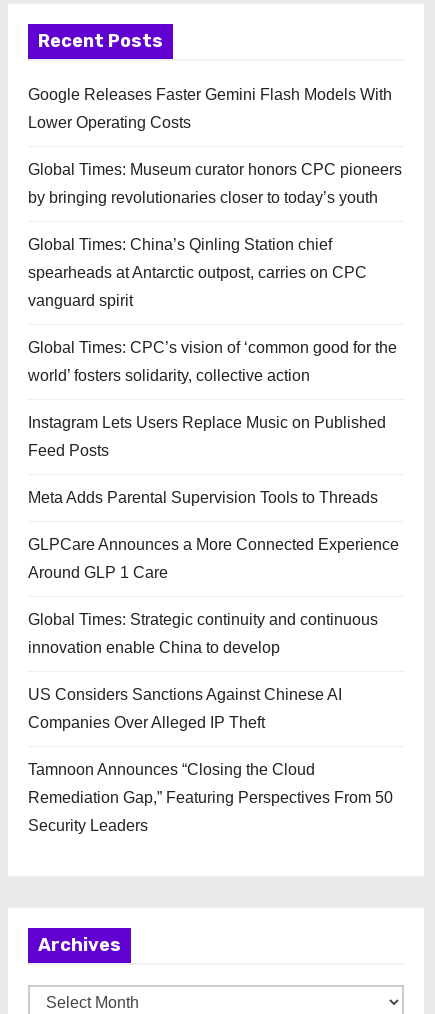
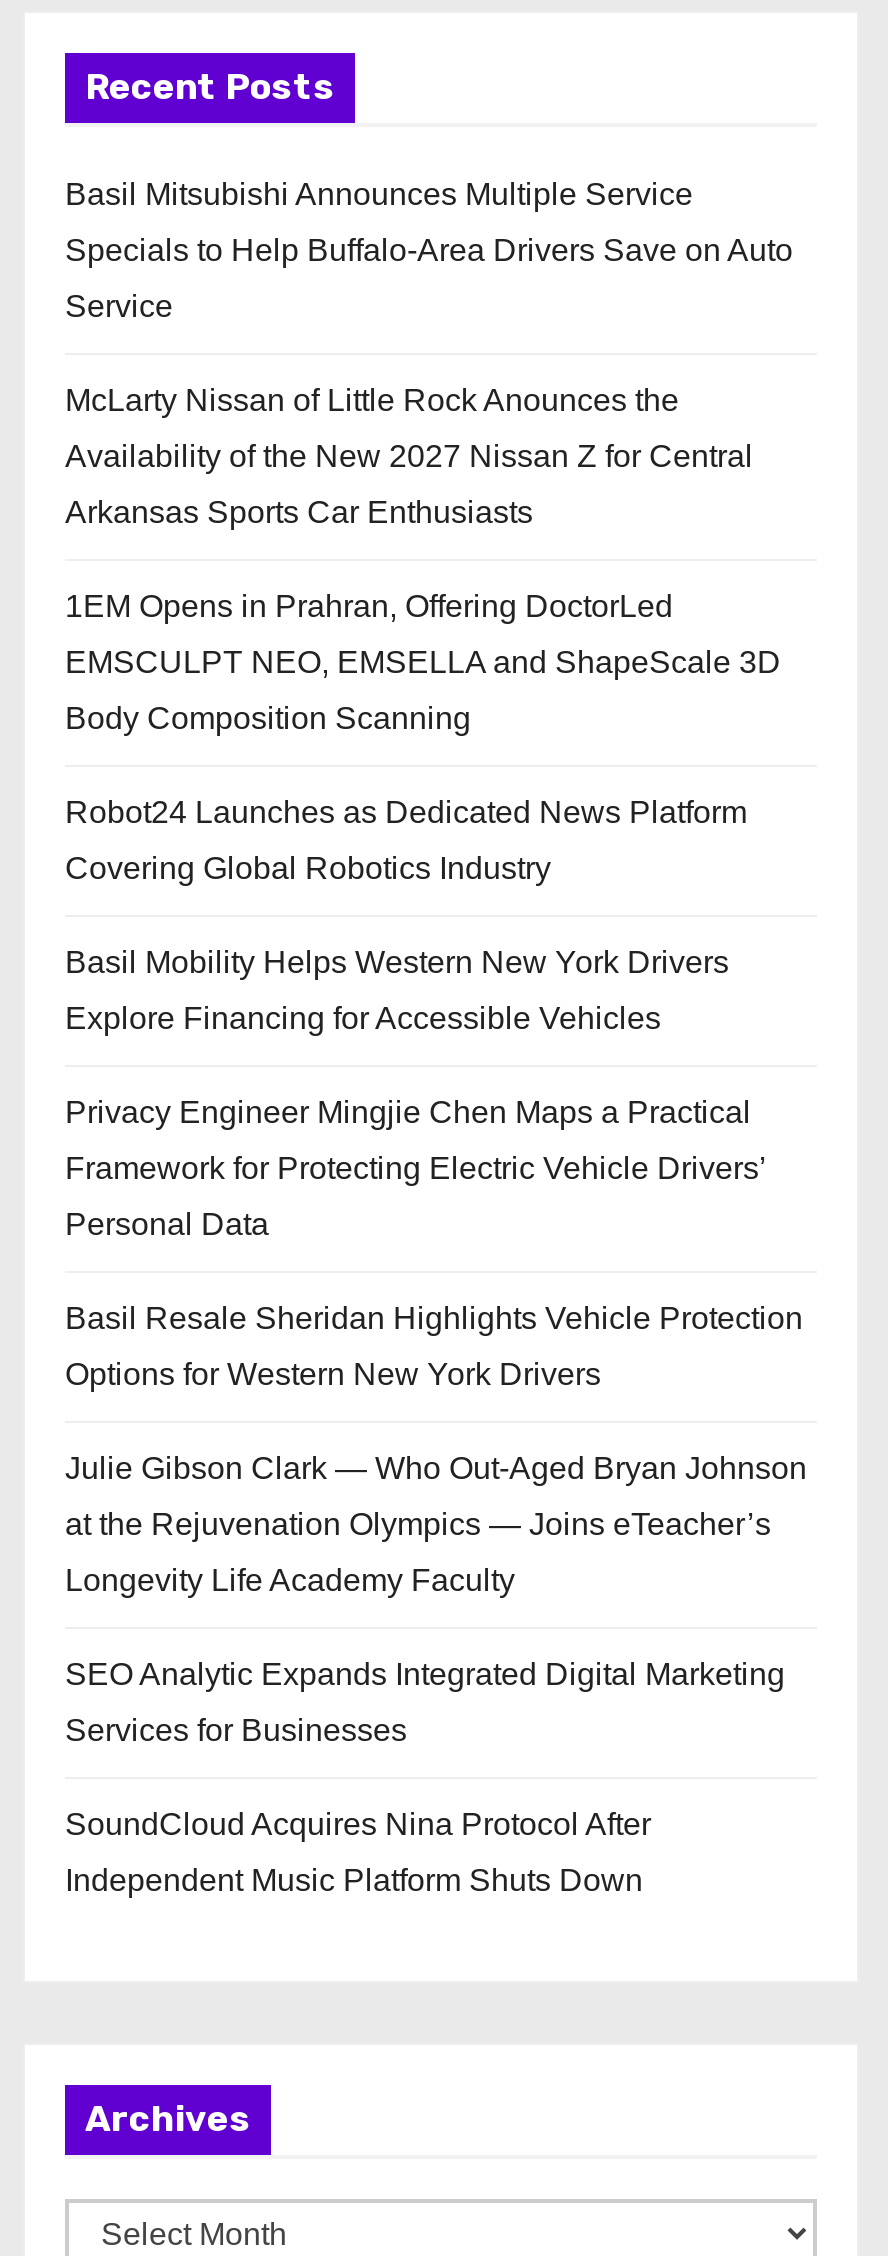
- Google Releases Faster Gemini Flash Models With
- Lower Operating Costs
- Global Times: Museum curator honors CPC pioneers
- by bringing revolutionaries closer to today’s youth
- Global Times: China’s Qinling Station chief
- spearheads at Antarctic outpost, carries on CPC
- vanguard spirit
- Global Times: CPC’s vision of ‘common good for the
- world’ fosters solidarity, collective action
- Instagram Lets Users Replace Music on Published
- Feed Posts
- Meta Adds Parental Supervision Tools to Threads
- GLPCare Announces a More Connected Experience
- Around GLP 1 Care
- Global Times: Strategic continuity and continuous
- innovation enable China to develop
- US Considers Sanctions Against Chinese AI
- Companies Over Alleged IP Theft
- Tamnoon Announces “Closing the Cloud
- Remediation Gap,” Featuring Perspectives From 50
- Security Leaders
+ Basil Mitsubishi Announces Multiple Service
+ Specials to Help Buffalo-Area Drivers Save on Auto
+ Service
+ McLarty Nissan of Little Rock Anounces the
+ Availability of the New 2027 Nissan Z for Central
+ Arkansas Sports Car Enthusiasts
+ 1EM Opens in Prahran, Offering DoctorLed
+ EMSCULPT NEO, EMSELLA and ShapeScale 3D
+ Body Composition Scanning
+ Robot24 Launches as Dedicated News Platform
+ Covering Global Robotics Industry
+ Basil Mobility Helps Western New York Drivers
+ Explore Financing for Accessible Vehicles
+ Privacy Engineer Mingjie Chen Maps a Practical
+ Framework for Protecting Electric Vehicle Drivers’
+ Personal Data
+ Basil Resale Sheridan Highlights Vehicle Protection
+ Options for Western New York Drivers
+ Julie Gibson Clark — Who Out-Aged Bryan Johnson
+ at the Rejuvenation Olympics — Joins eTeacher’s
+ Longevity Life Academy Faculty
+ SEO Analytic Expands Integrated Digital Marketing
+ Services for Businesses
+ SoundCloud Acquires Nina Protocol After
+ Independent Music Platform Shuts Down
